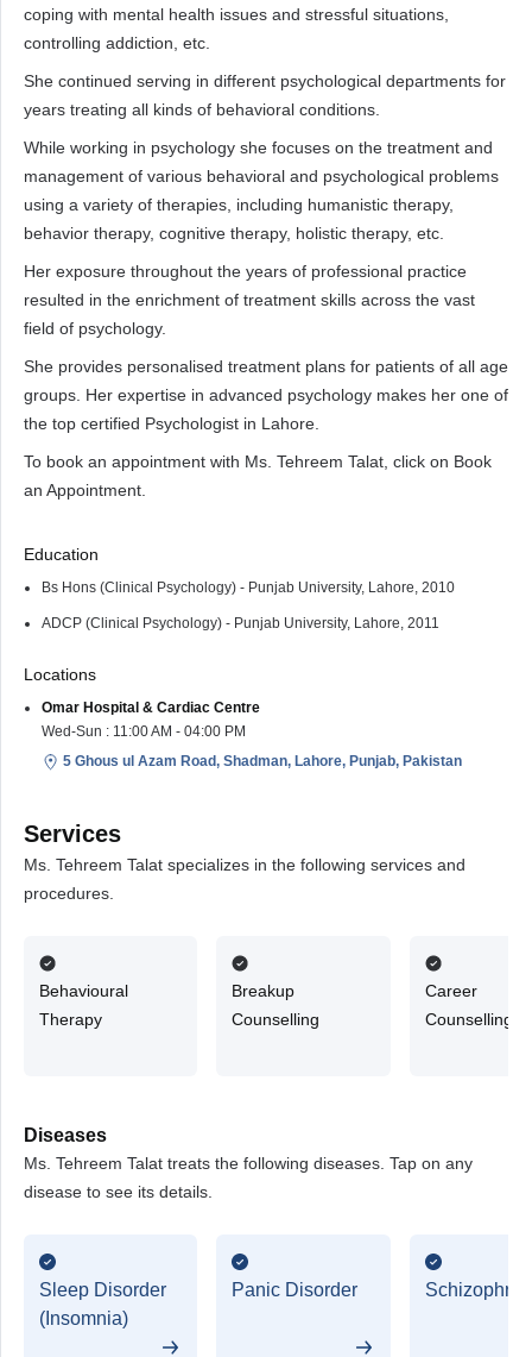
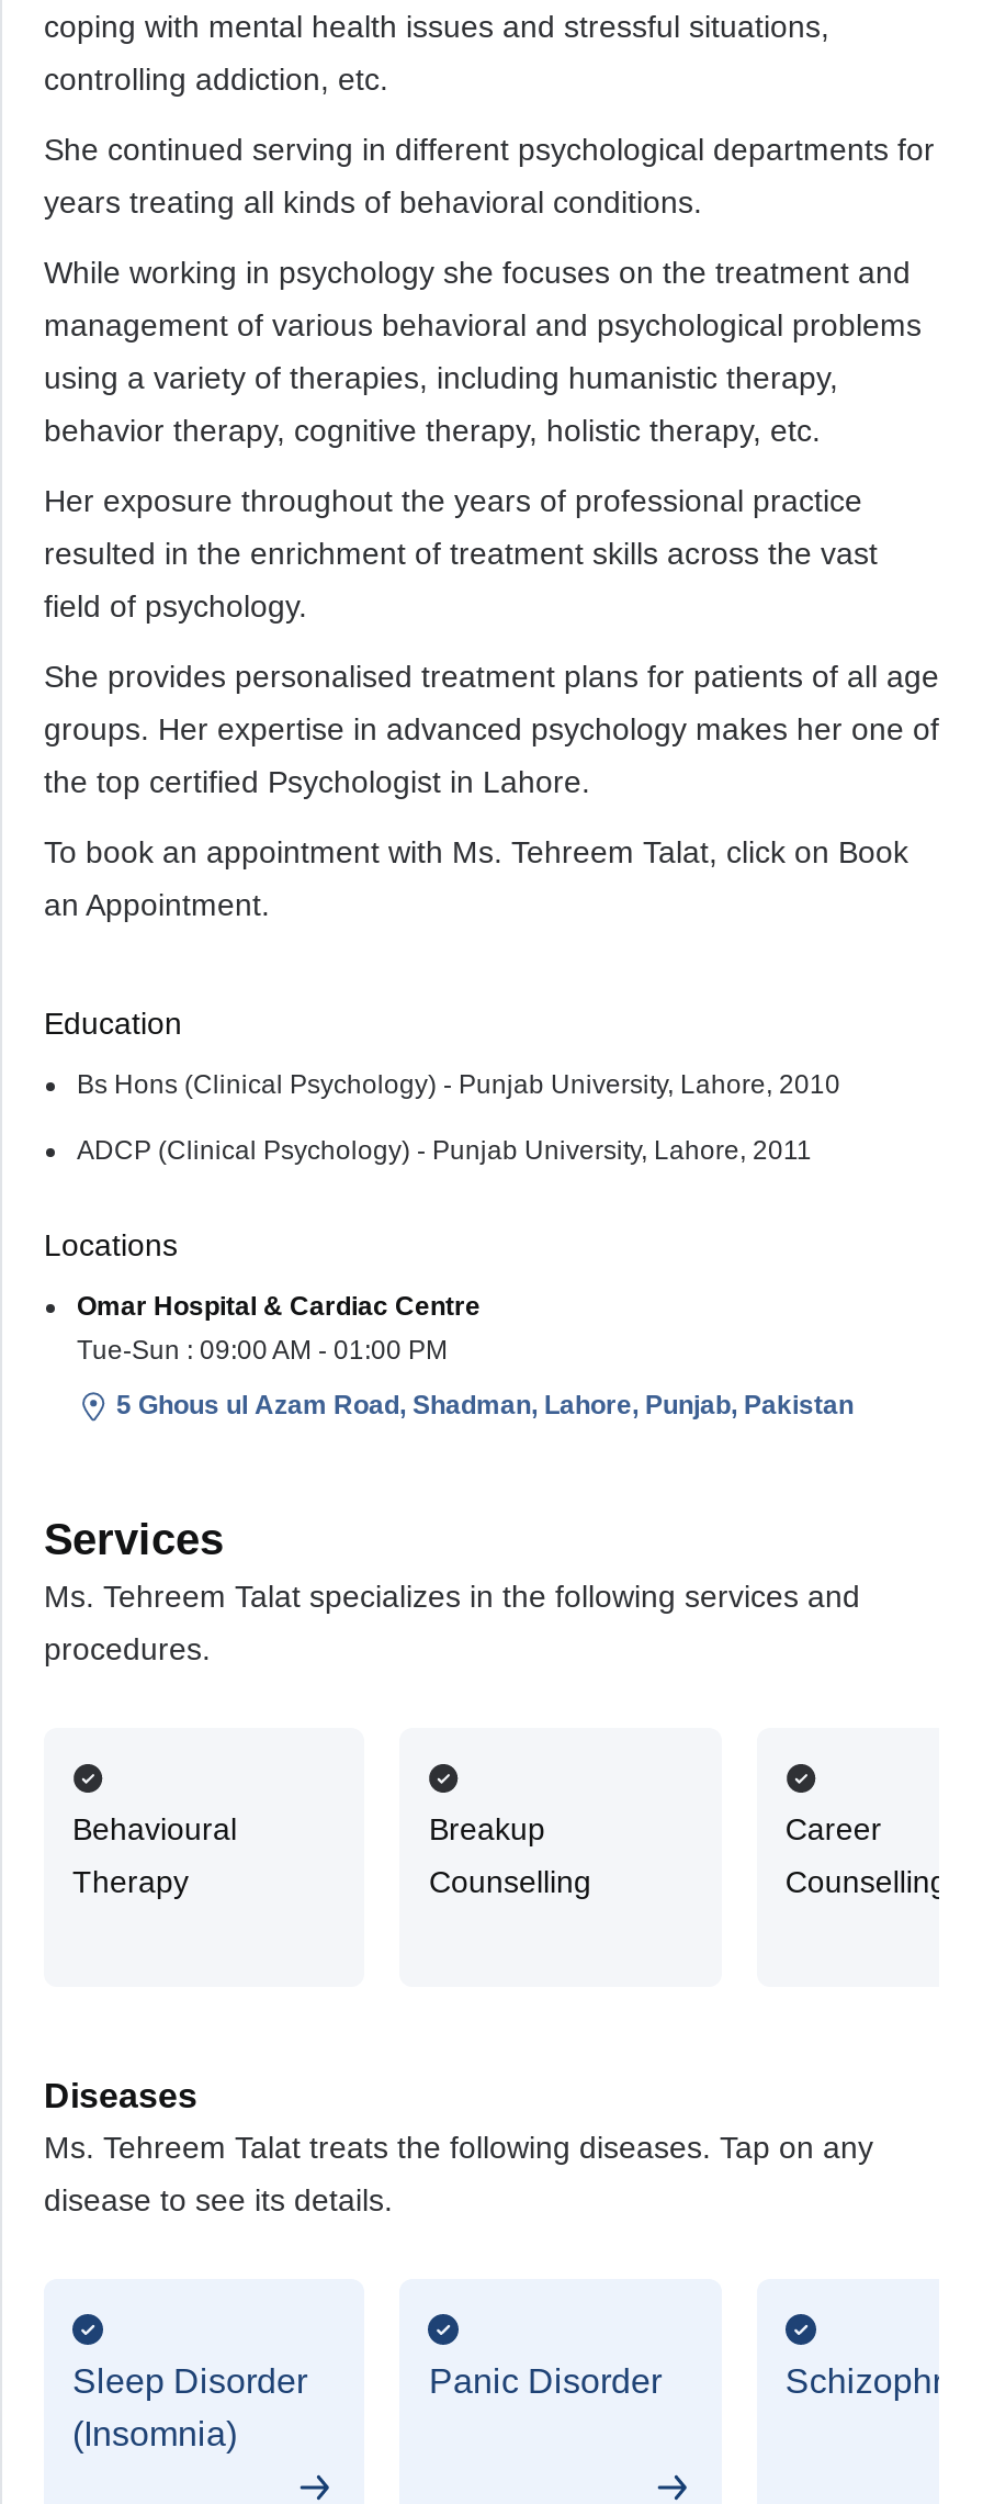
- Wed-Sun : 11:00 AM - 04:00 PM
+ Tue-Sun : 09:00 AM - 01:00 PM
